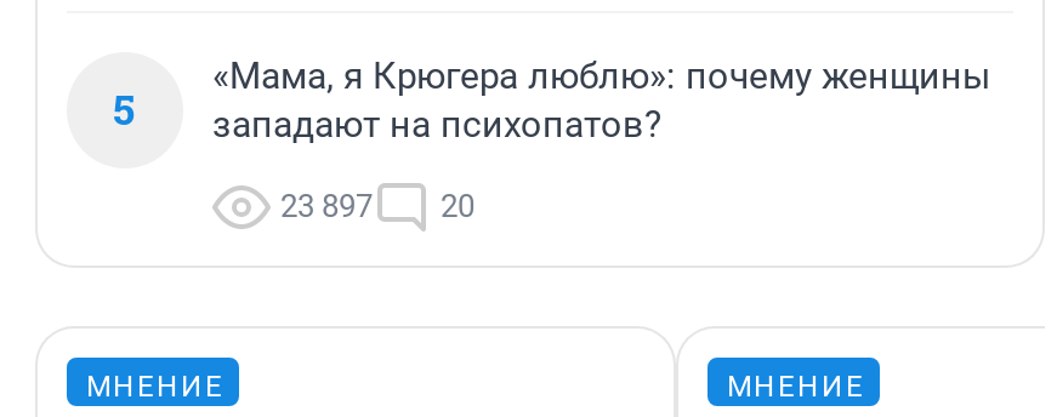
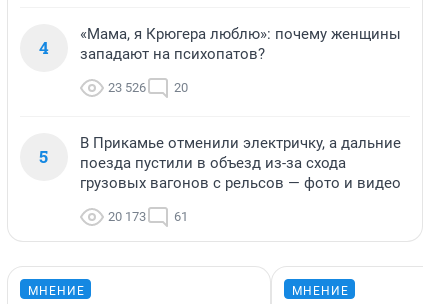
- 5 западают на психопатов?
+ 4 западают на психопатов?

- 23 897 20
+ 23 526 20

+ 5

+ В Прикамье отменили электричку, а дальние
+ поезда пустили в объезд из-за схода
+ грузовых вагонов с рельсов — фото и видео
+ 20 173
+ 61
